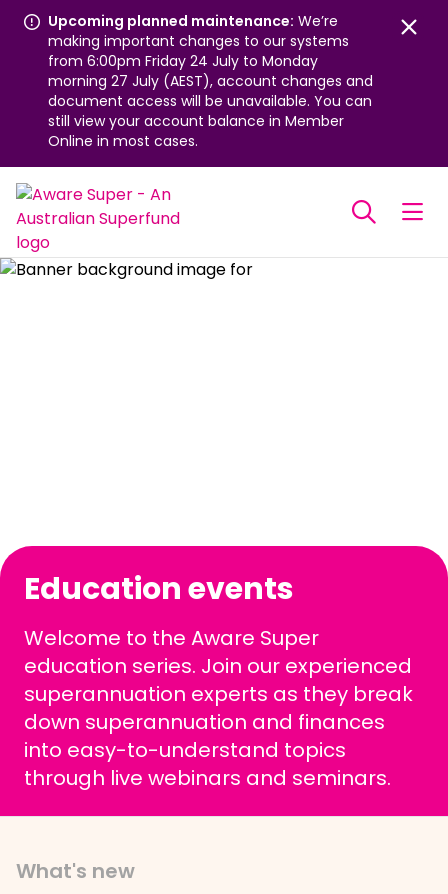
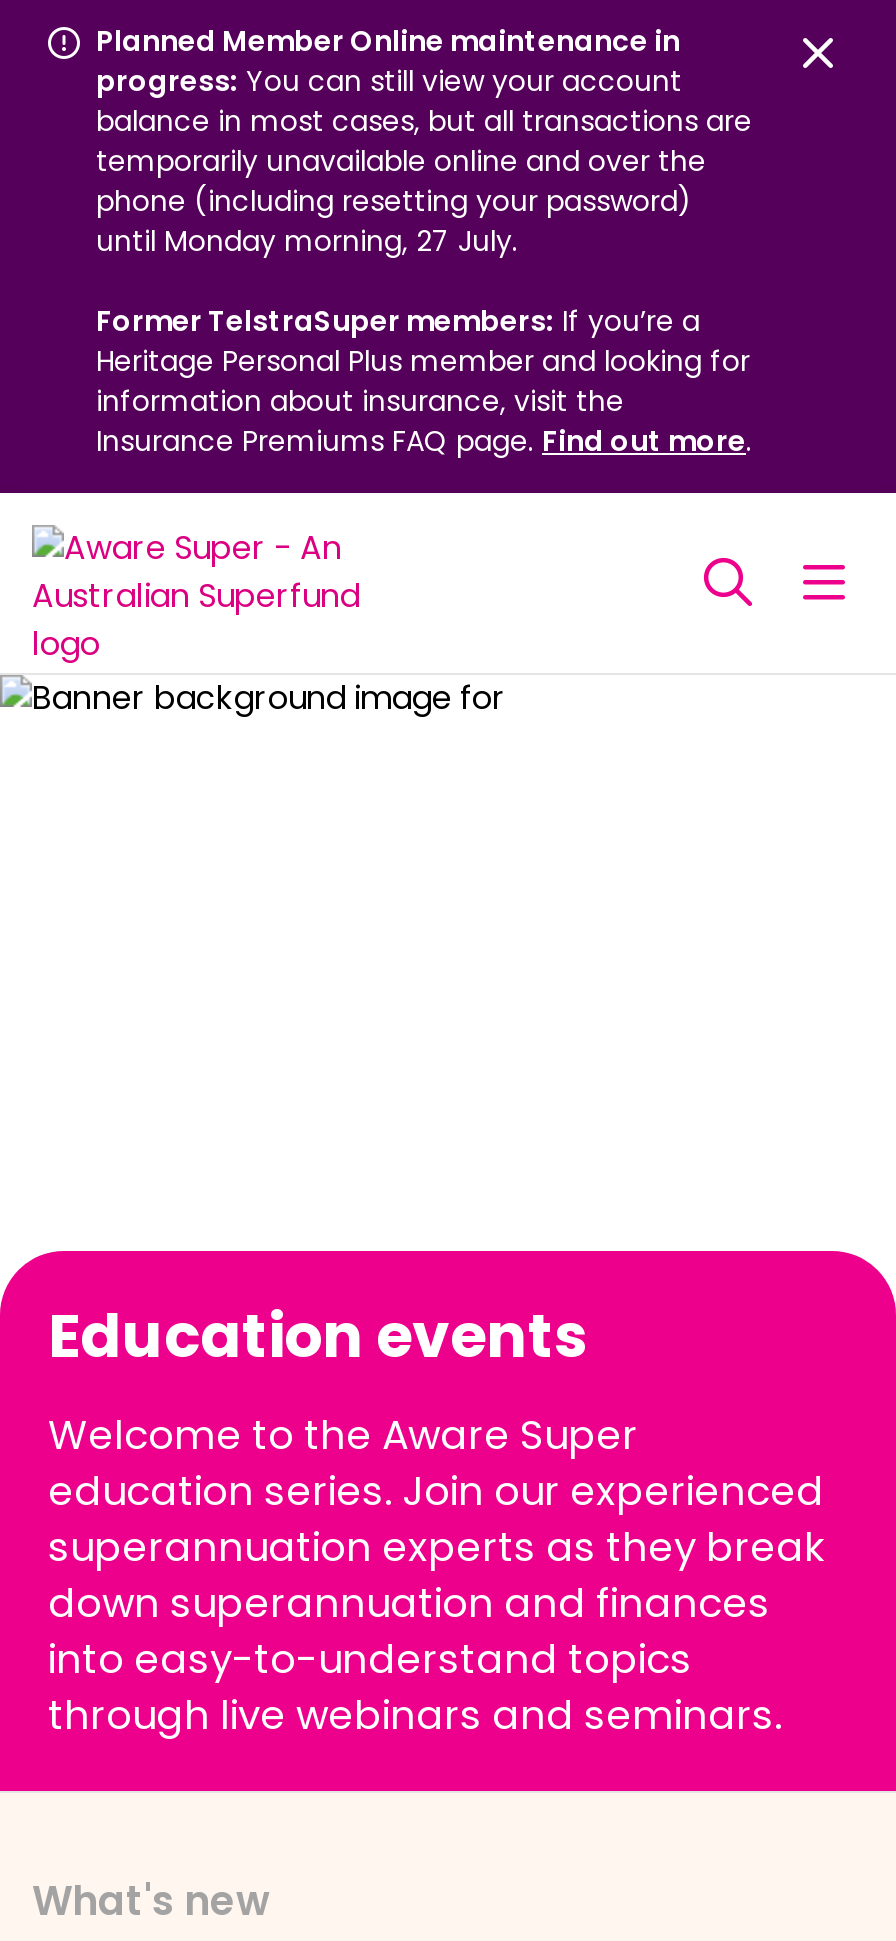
- Upcoming planned maintenance: We’re
- making important changes to our systems
- from 6:00pm Friday 24 July to Monday
- morning 27 July (AEST), account changes and
- document access will be unavailable. You can
- still view your account balance in Member
- Online in most cases.
+ Planned Member Online maintenance in
+ progress: You can still view your account
+ balance in most cases, but all transactions are
+ temporarily unavailable online and over the
+ phone (including resetting your password)
+ until Monday morning, 27 July.
+ Former TelstraSuper members: If you’re a
+ Heritage Personal Plus member and looking for
+ information about insurance, visit the
+ Insurance Premiums FAQ page. Find out more.
